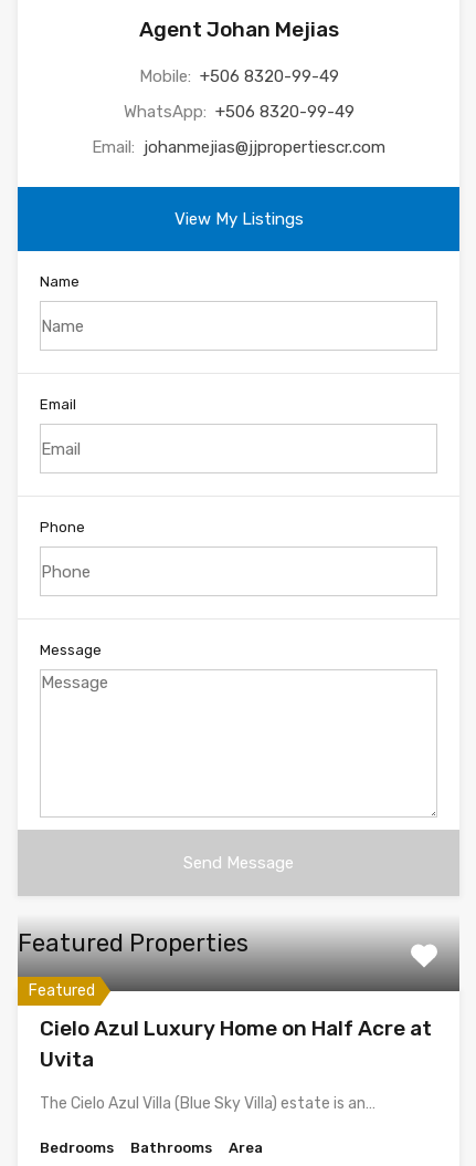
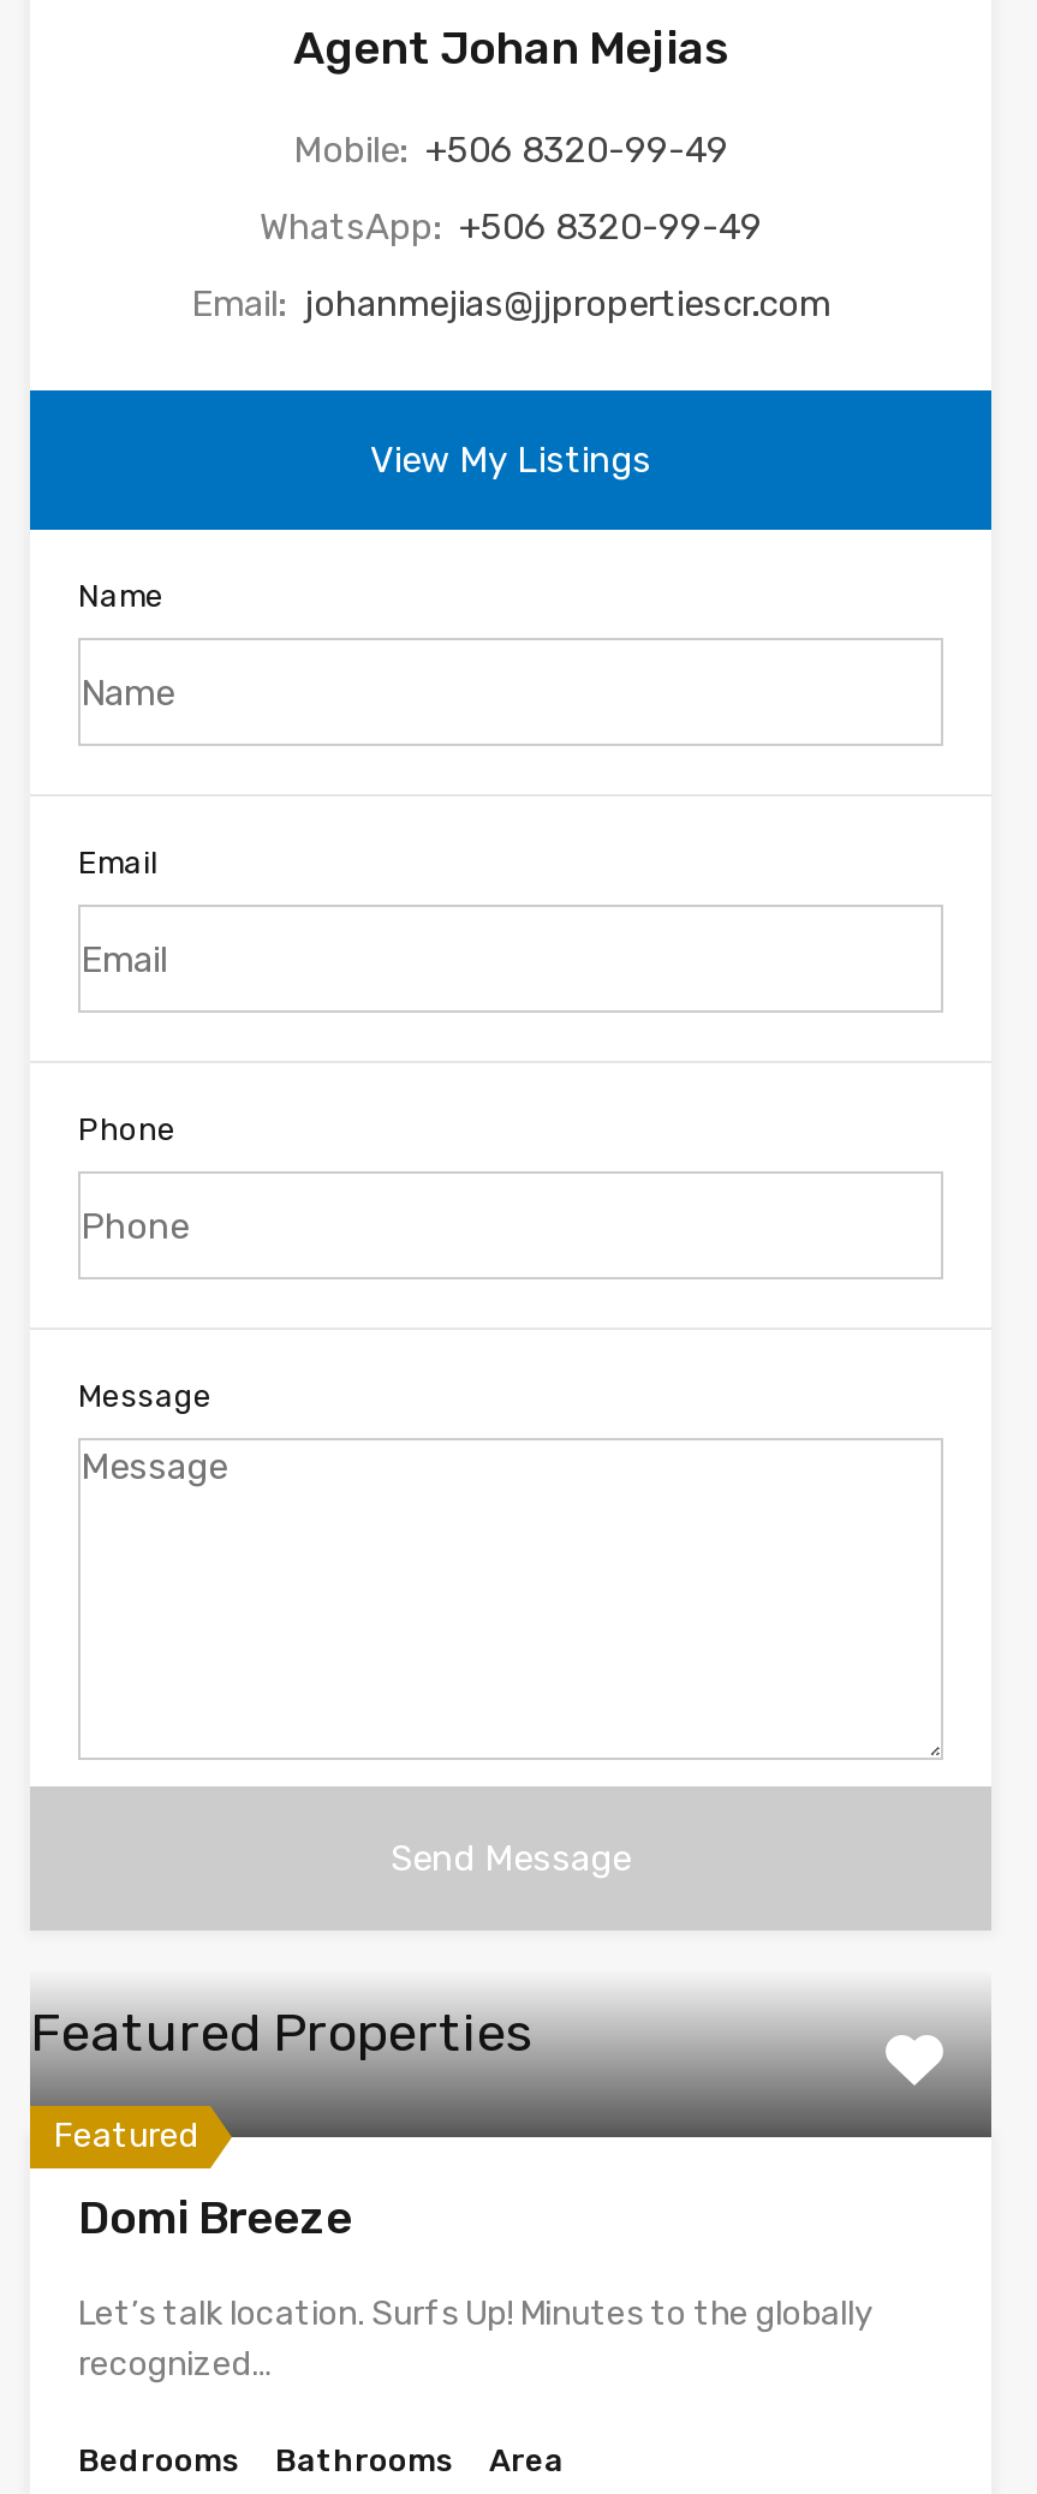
- Cielo Azul Luxury Home on Half Acre at
- Uvita
+ Domi Breeze

- The Cielo Azul Villa (Blue Sky Villa) estate is an…
+ Let’s talk location. Surfs Up! Minutes to the globally
+ recognized…
